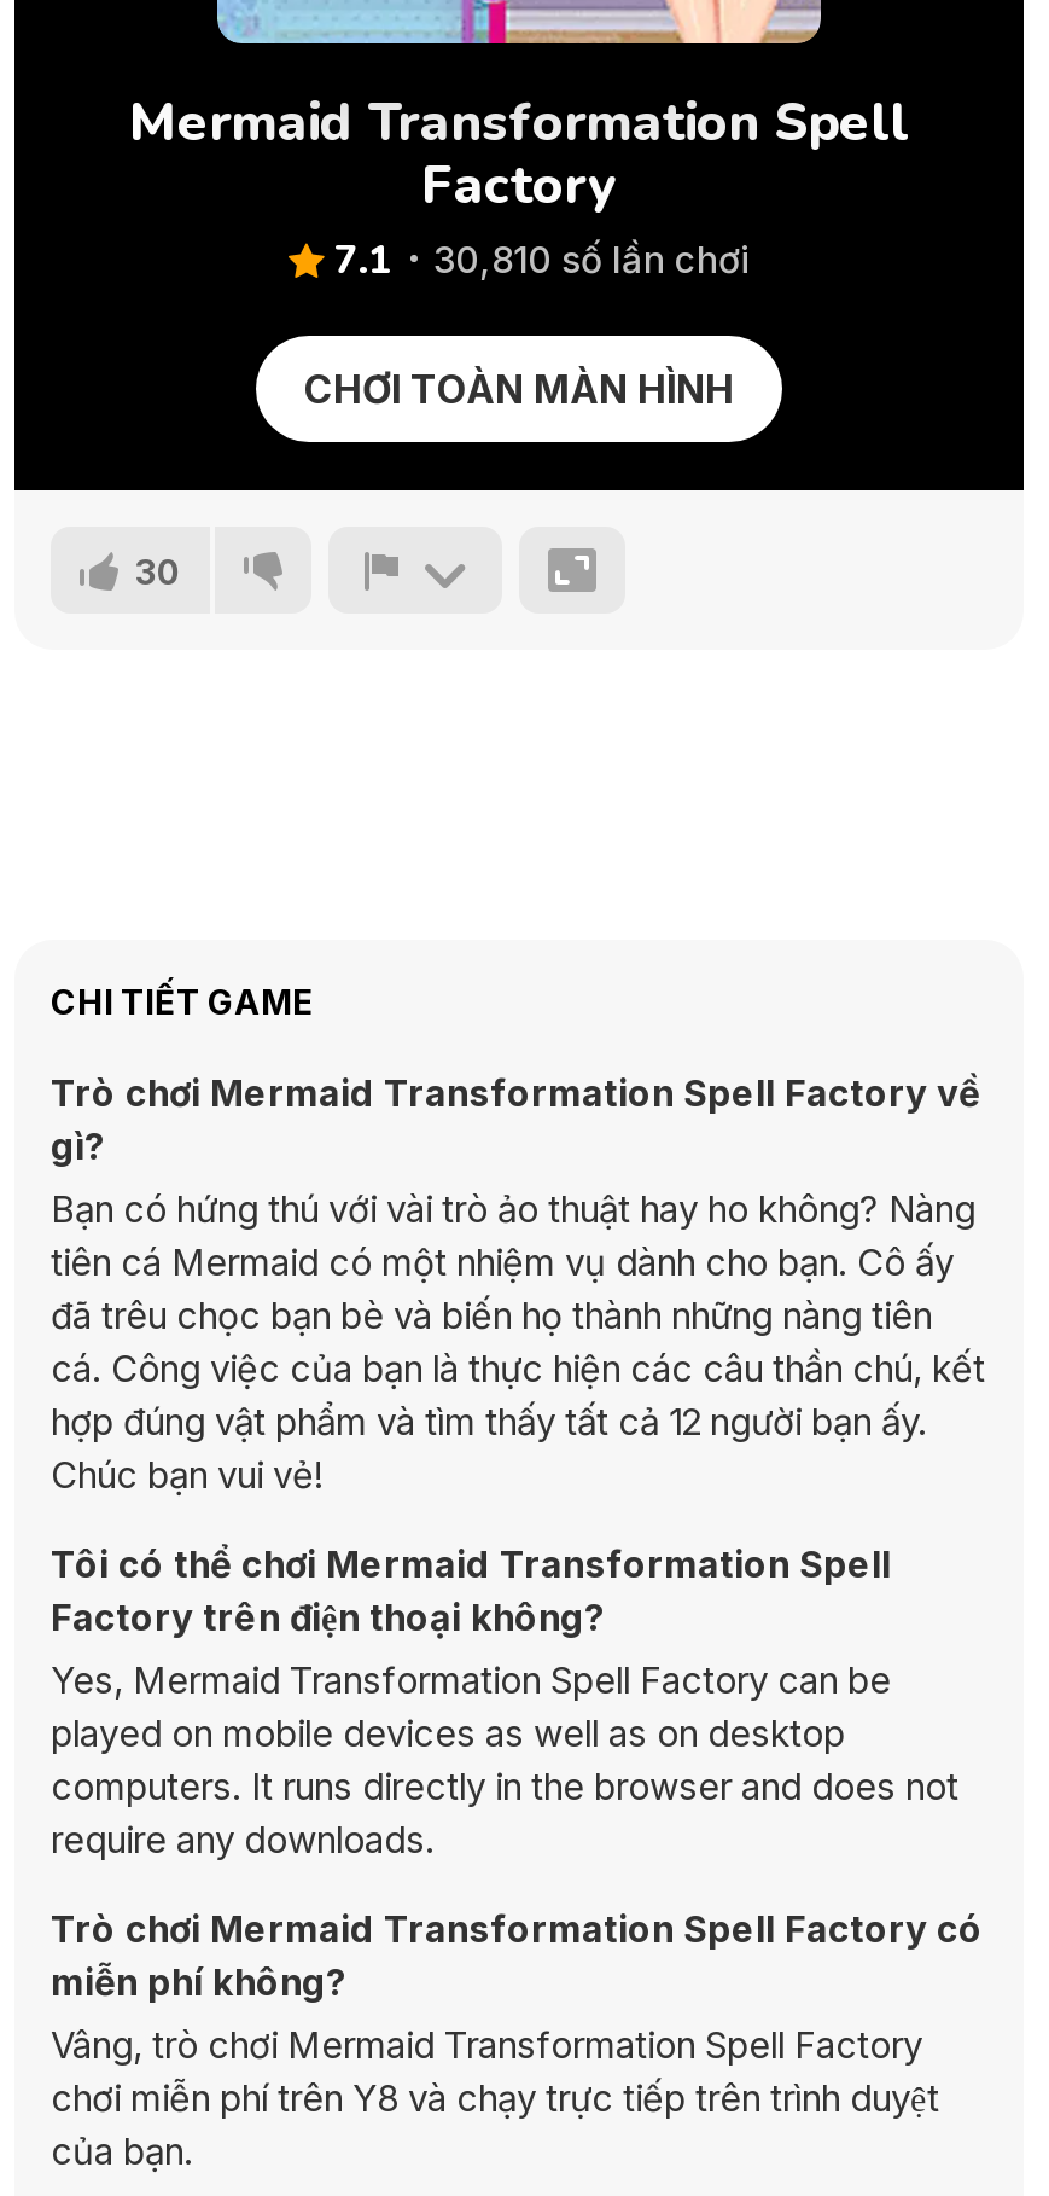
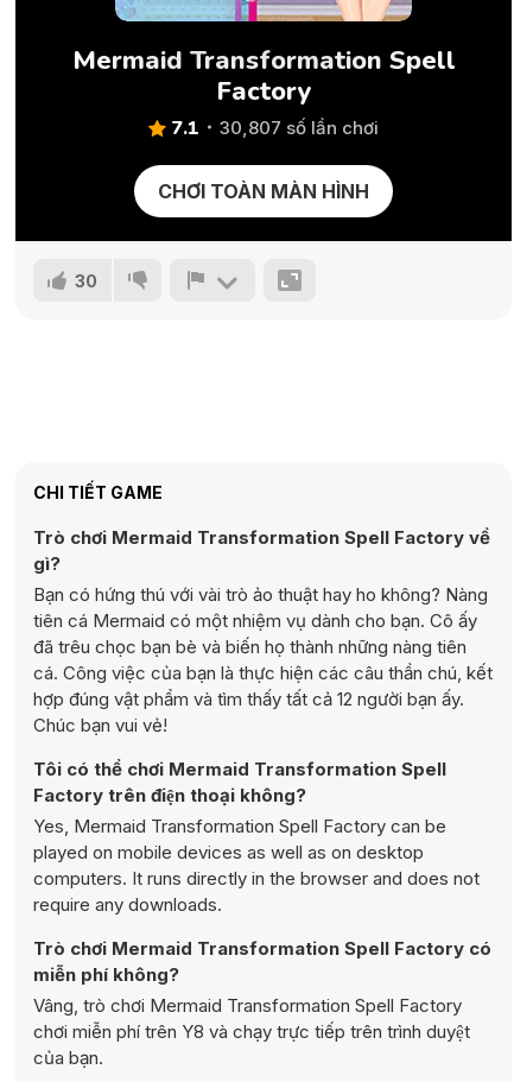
- 7.1 30,810 số lần chơi
+ 7.1 30,807 số lần chơi
